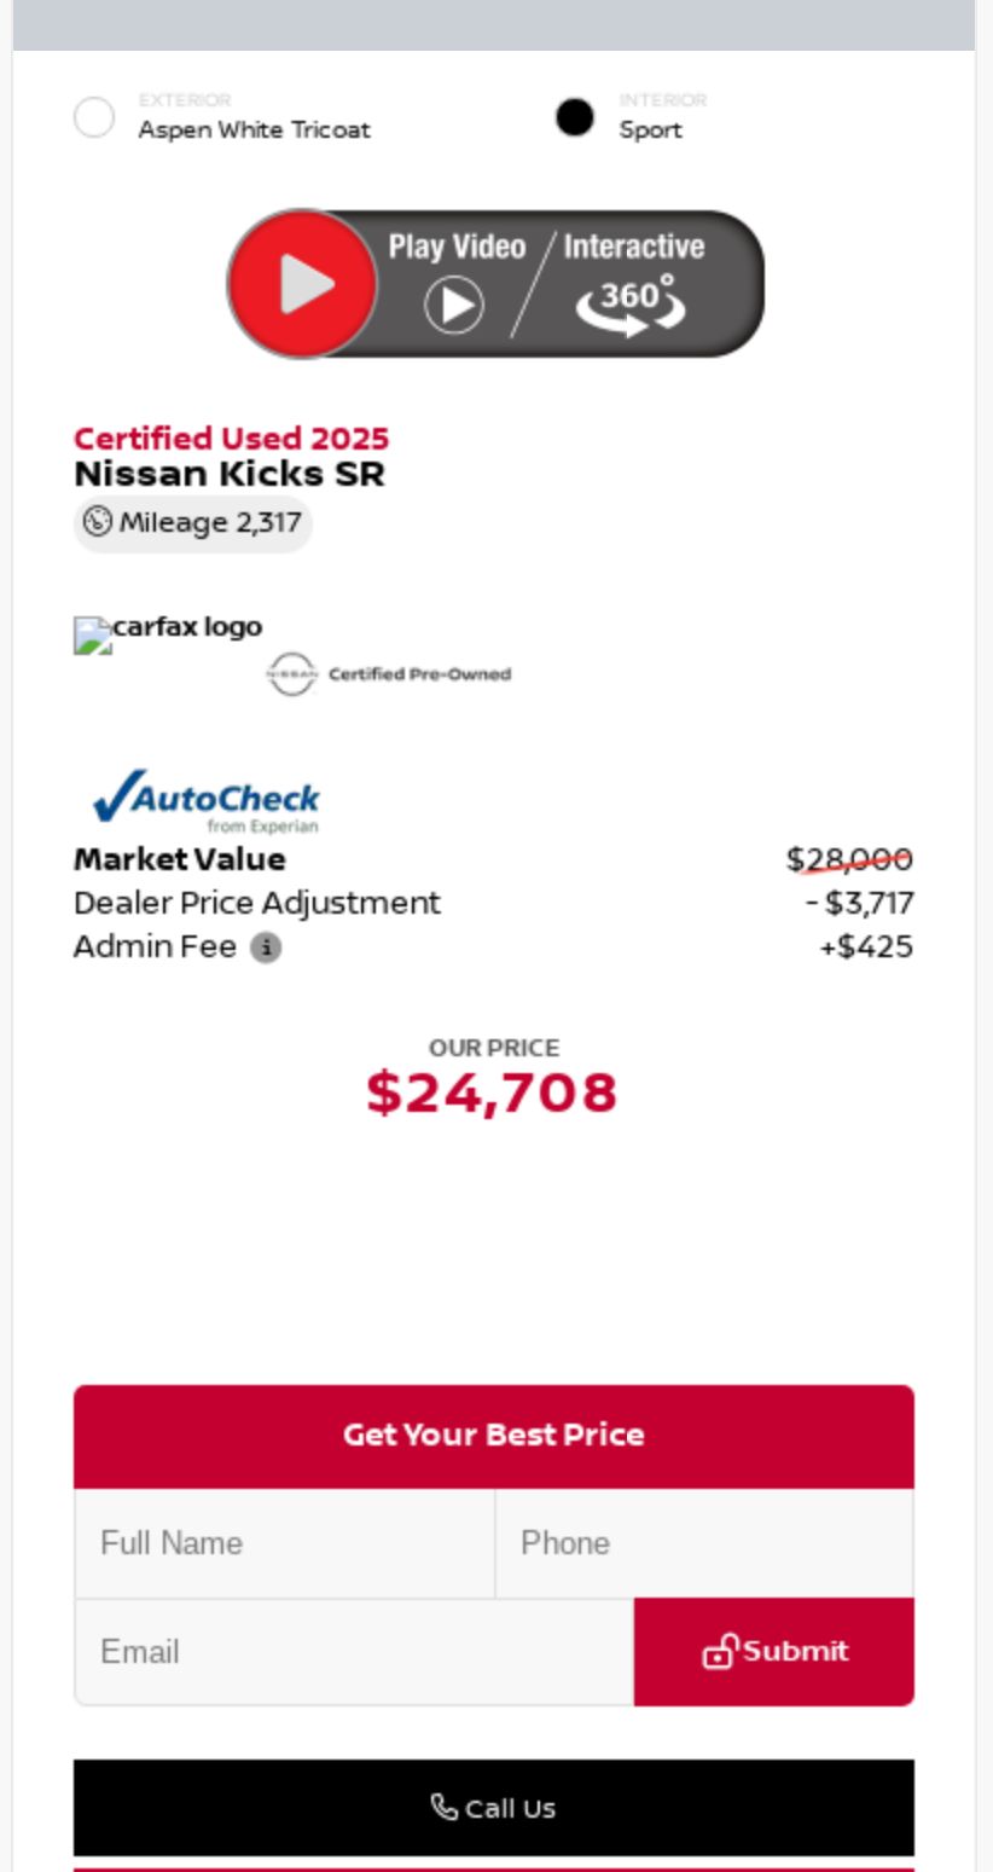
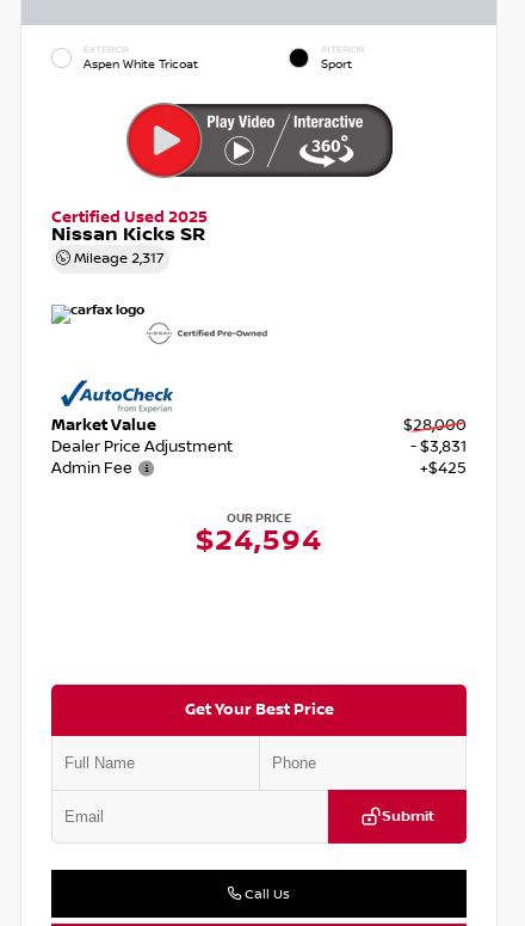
- - $3,717
+ - $3,831

- $24,708
+ $24,594
